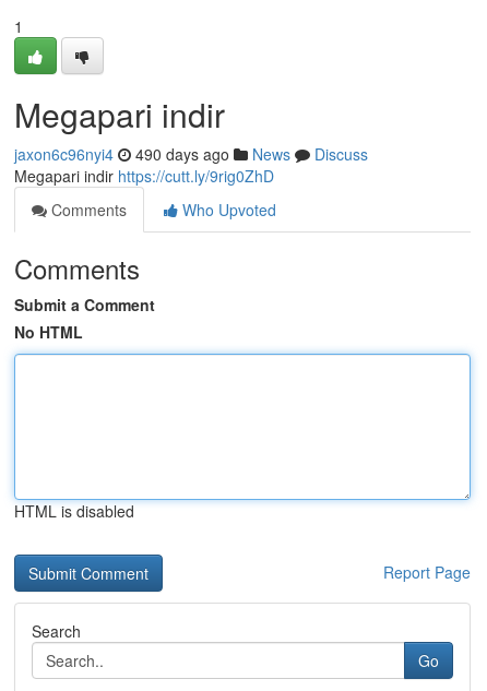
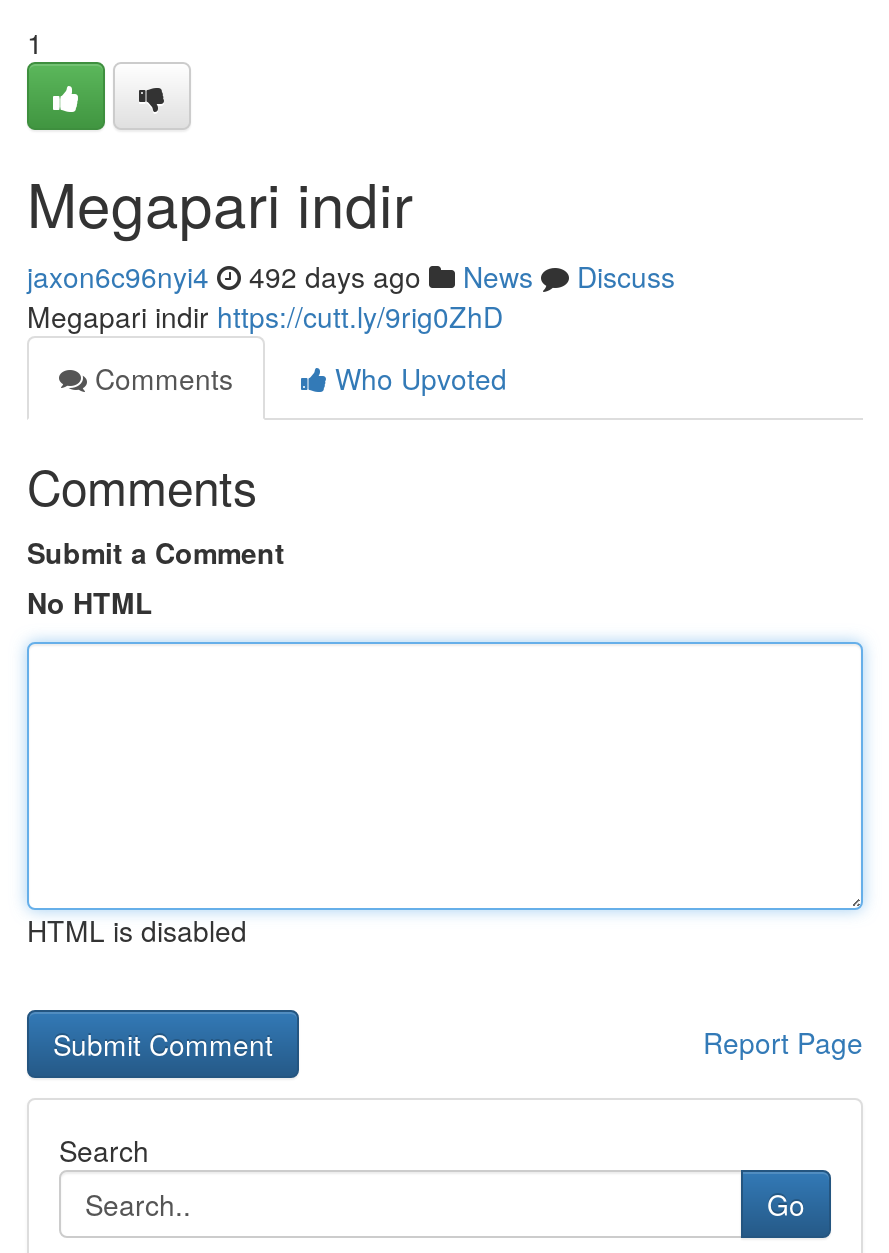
- jaxon6c96nyi4 490 days ago News Discuss
+ jaxon6c96nyi4 492 days ago News Discuss
